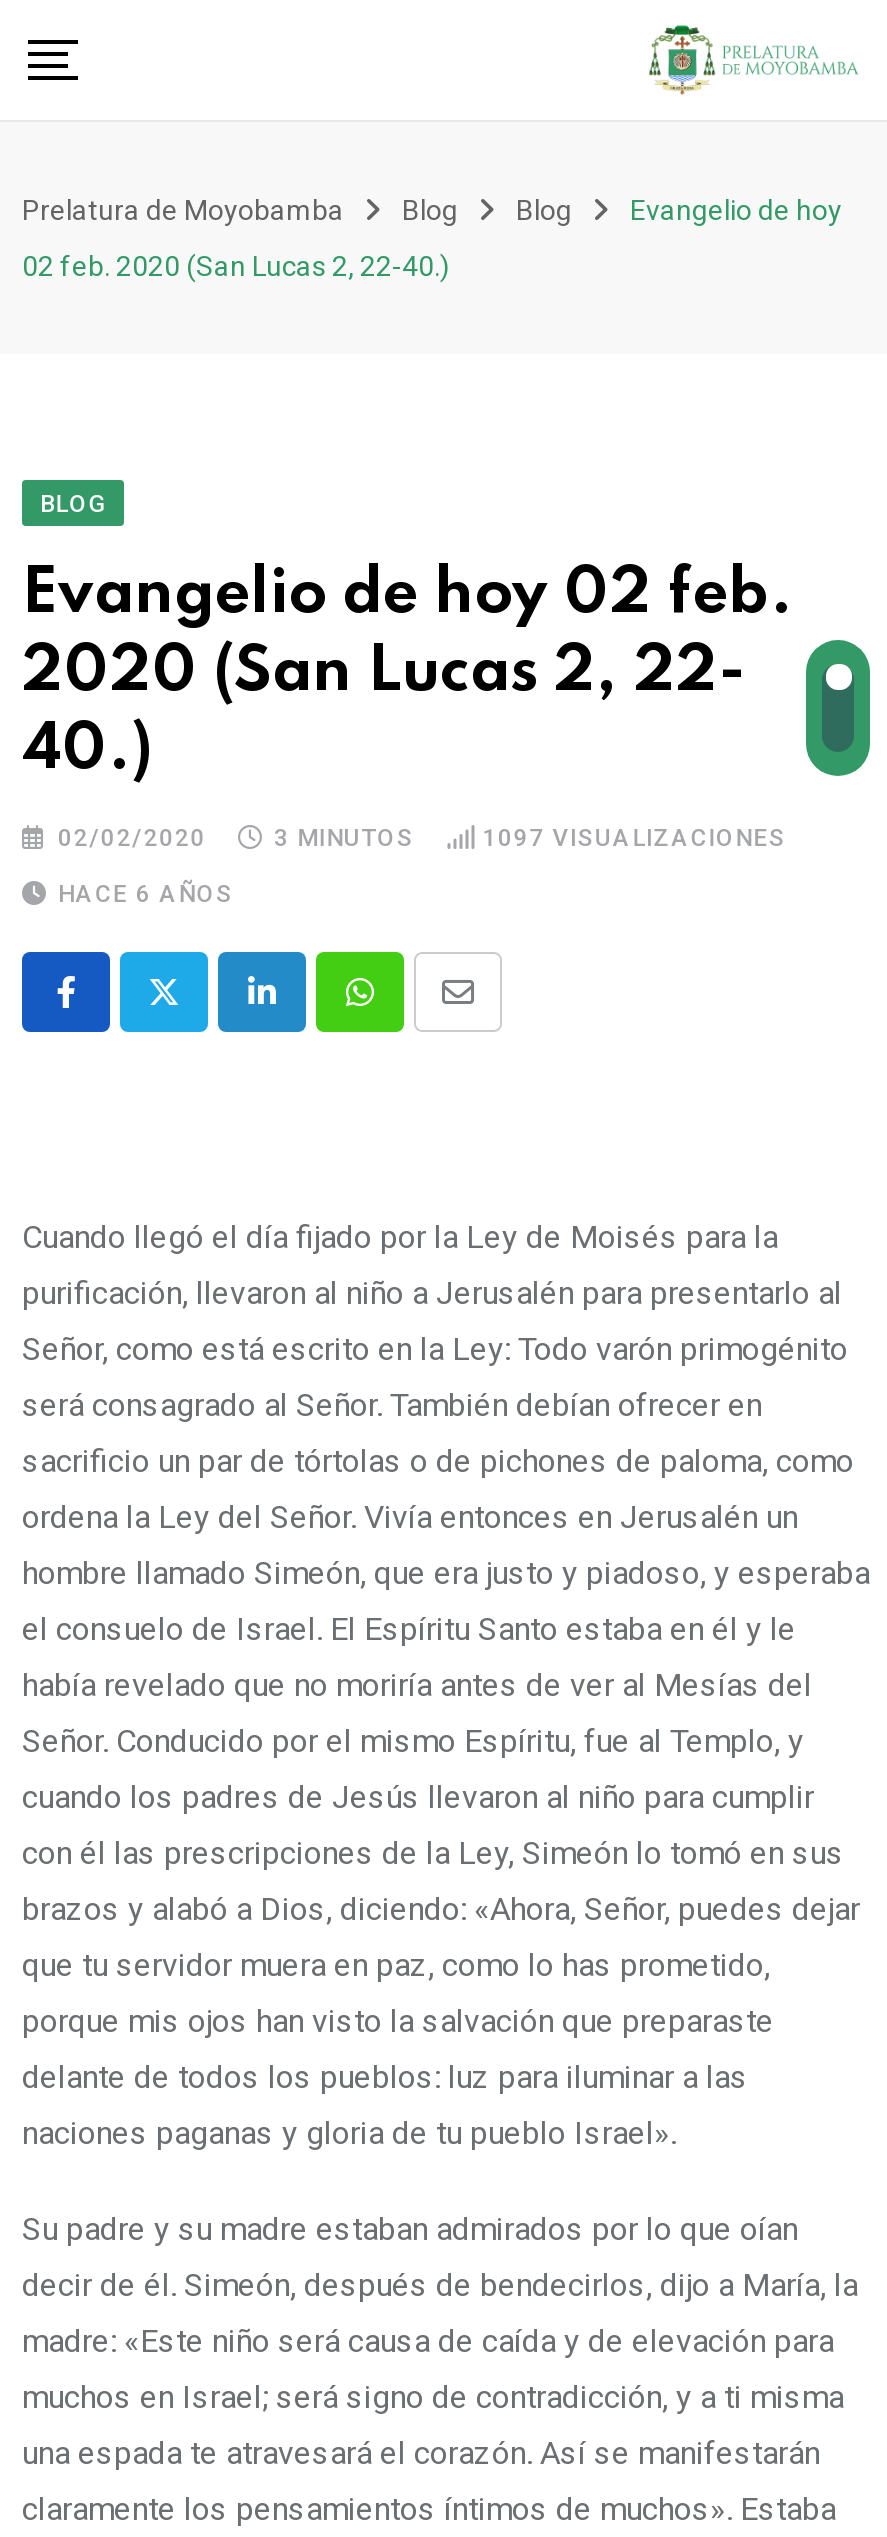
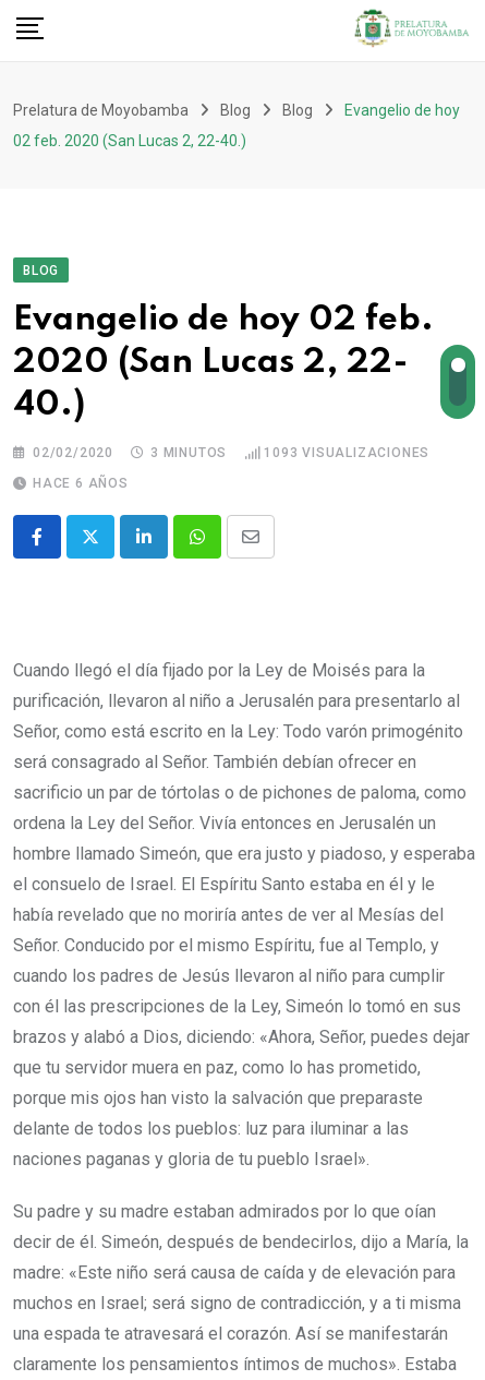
- 1097 VISUALIZACIONES
+ 1093 VISUALIZACIONES
